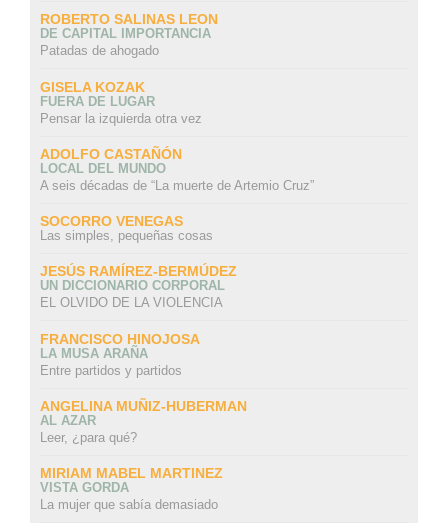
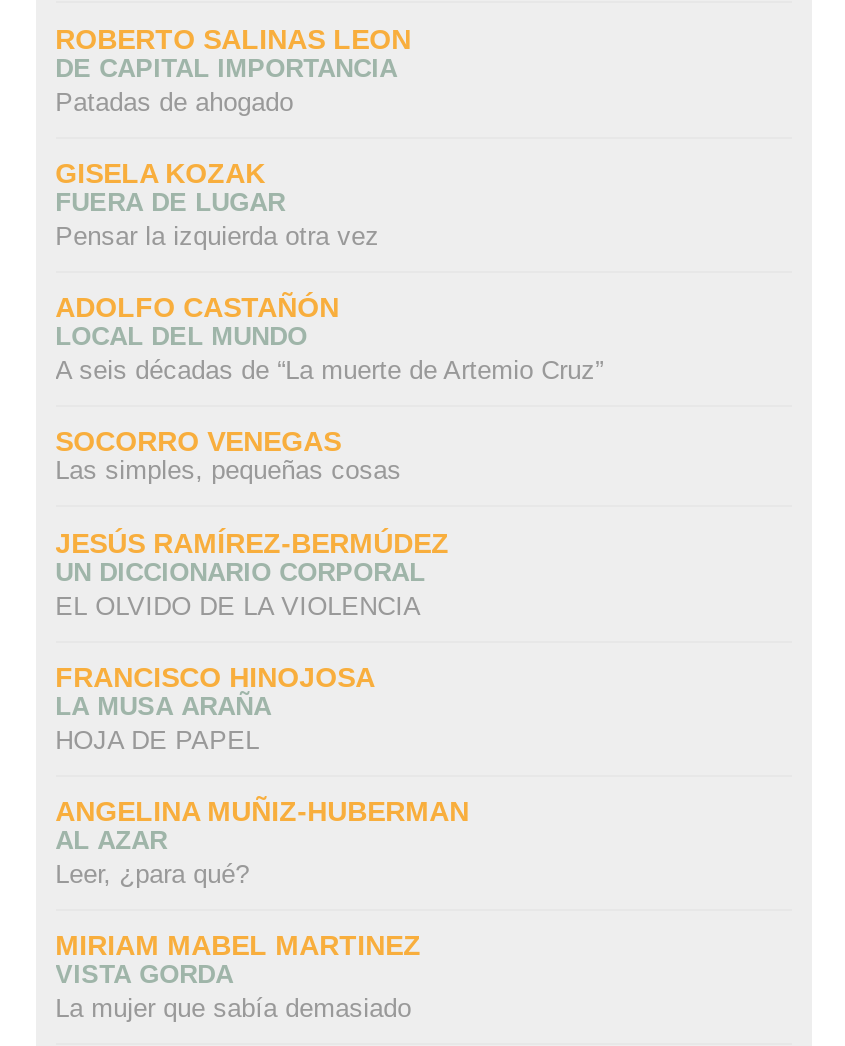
- Entre partidos y partidos
+ HOJA DE PAPEL
